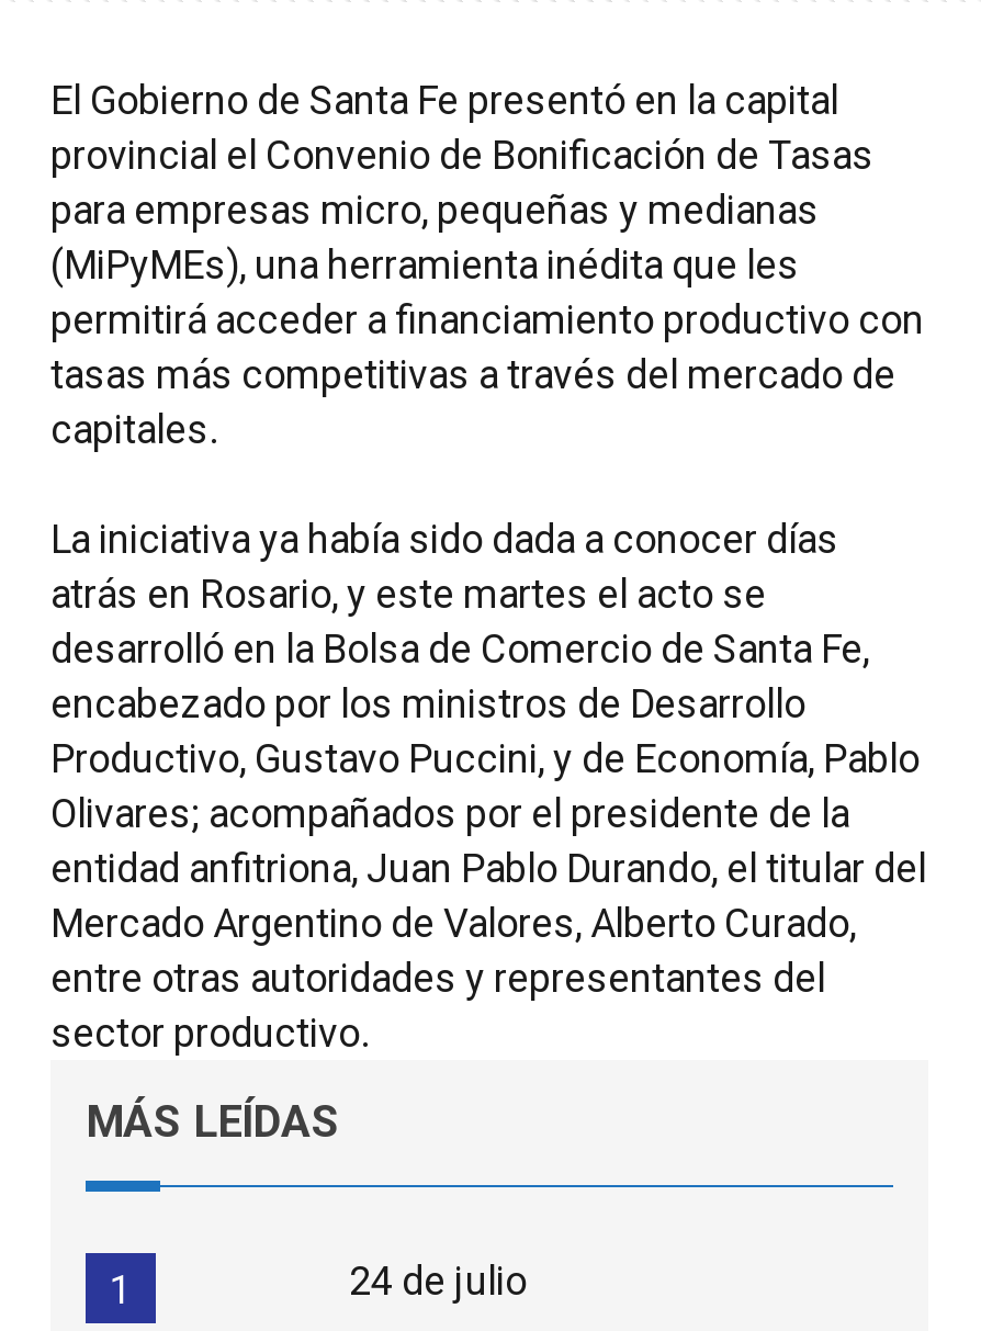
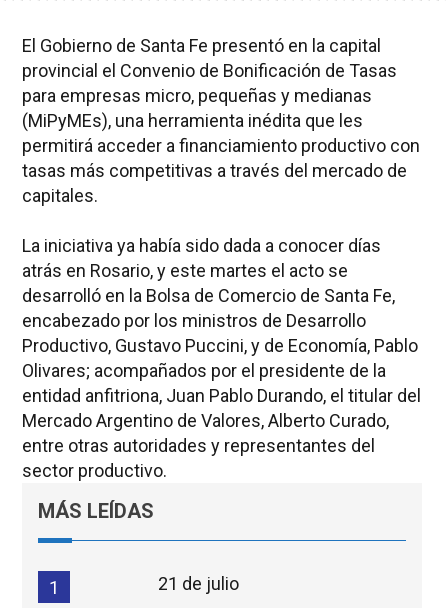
- 24 de julio
+ 21 de julio
